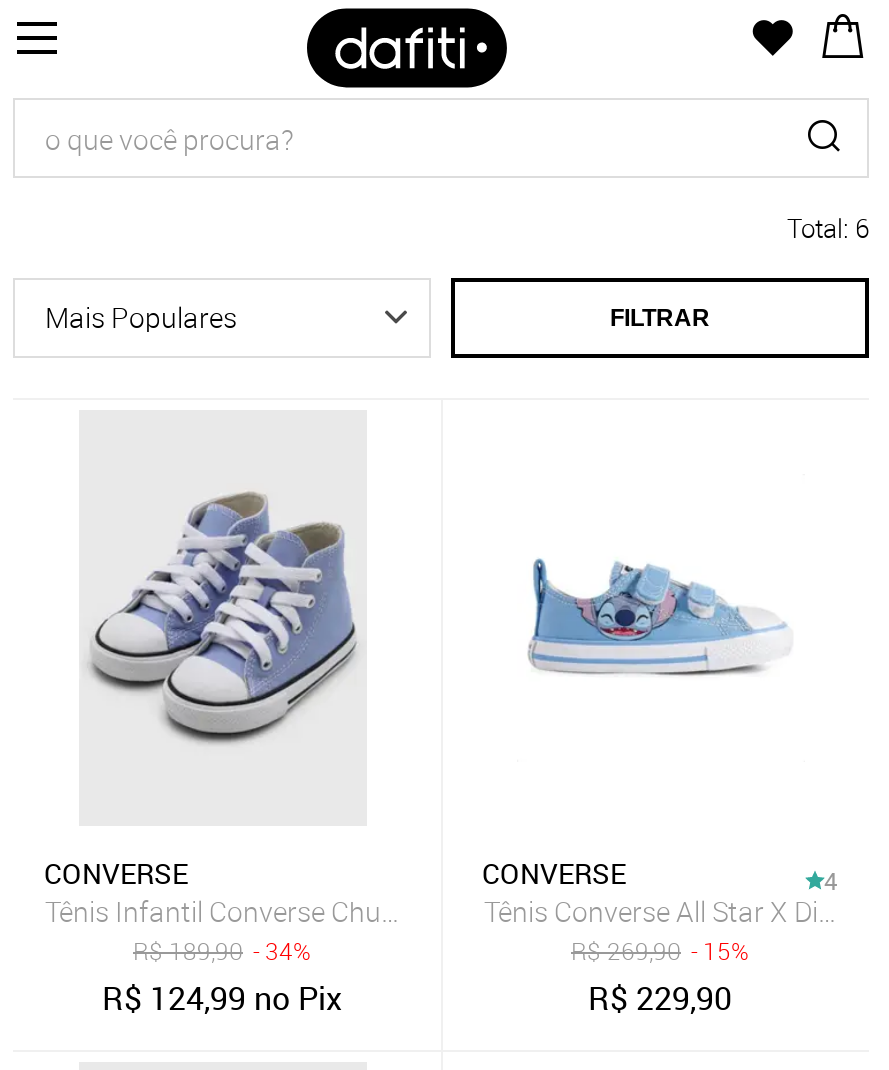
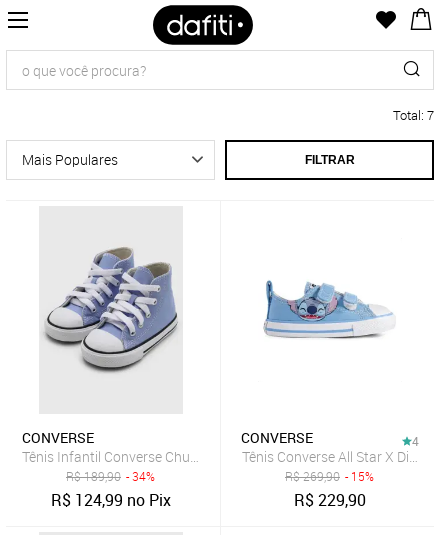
- Total: 6
+ Total: 7
